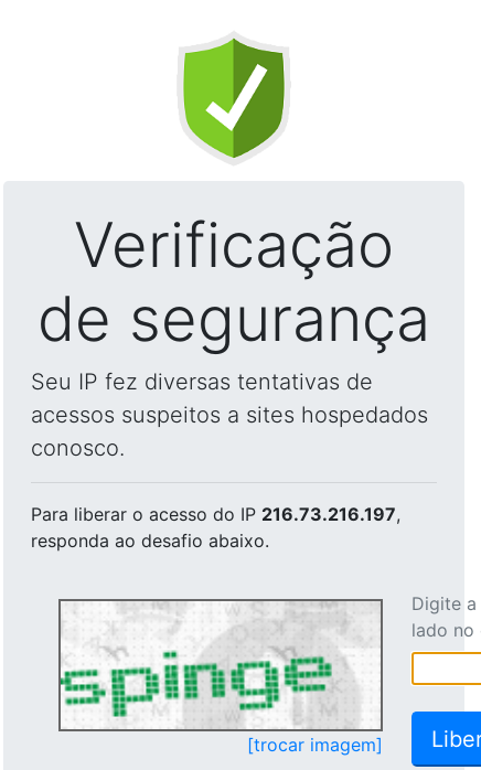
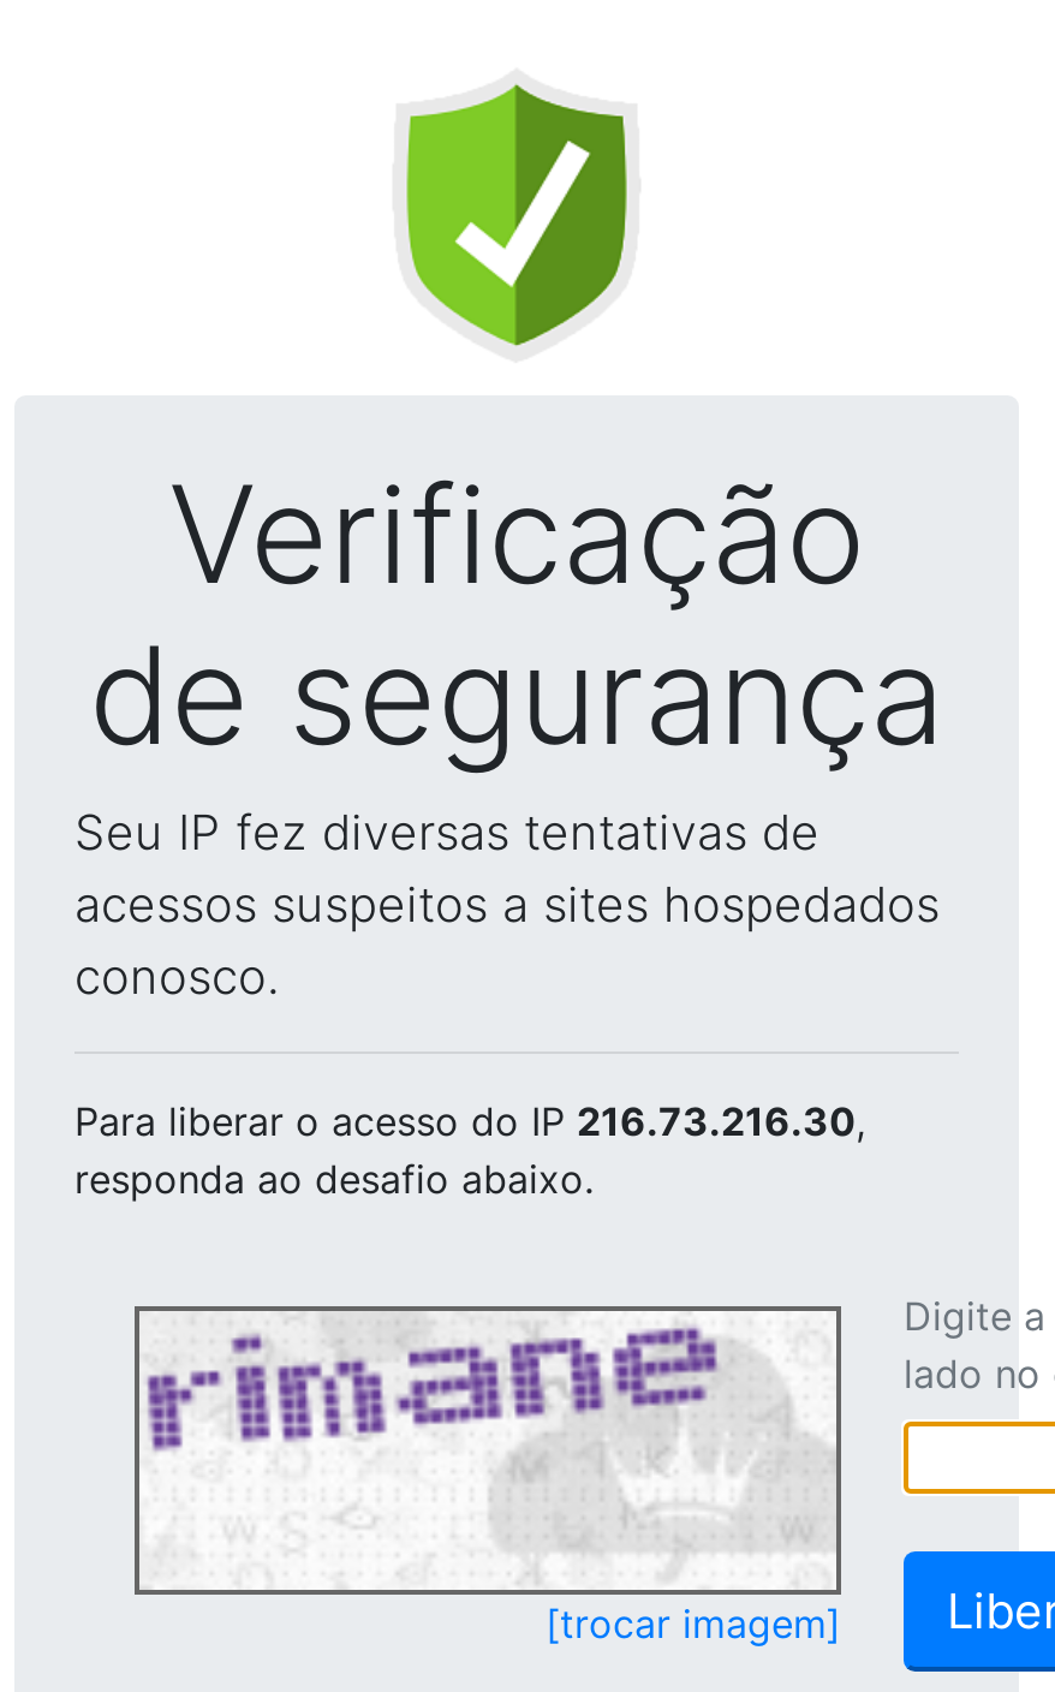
- Para liberar o acesso do IP 216.73.216.197,
+ Para liberar o acesso do IP 216.73.216.30,

- [image]
+ [image]
